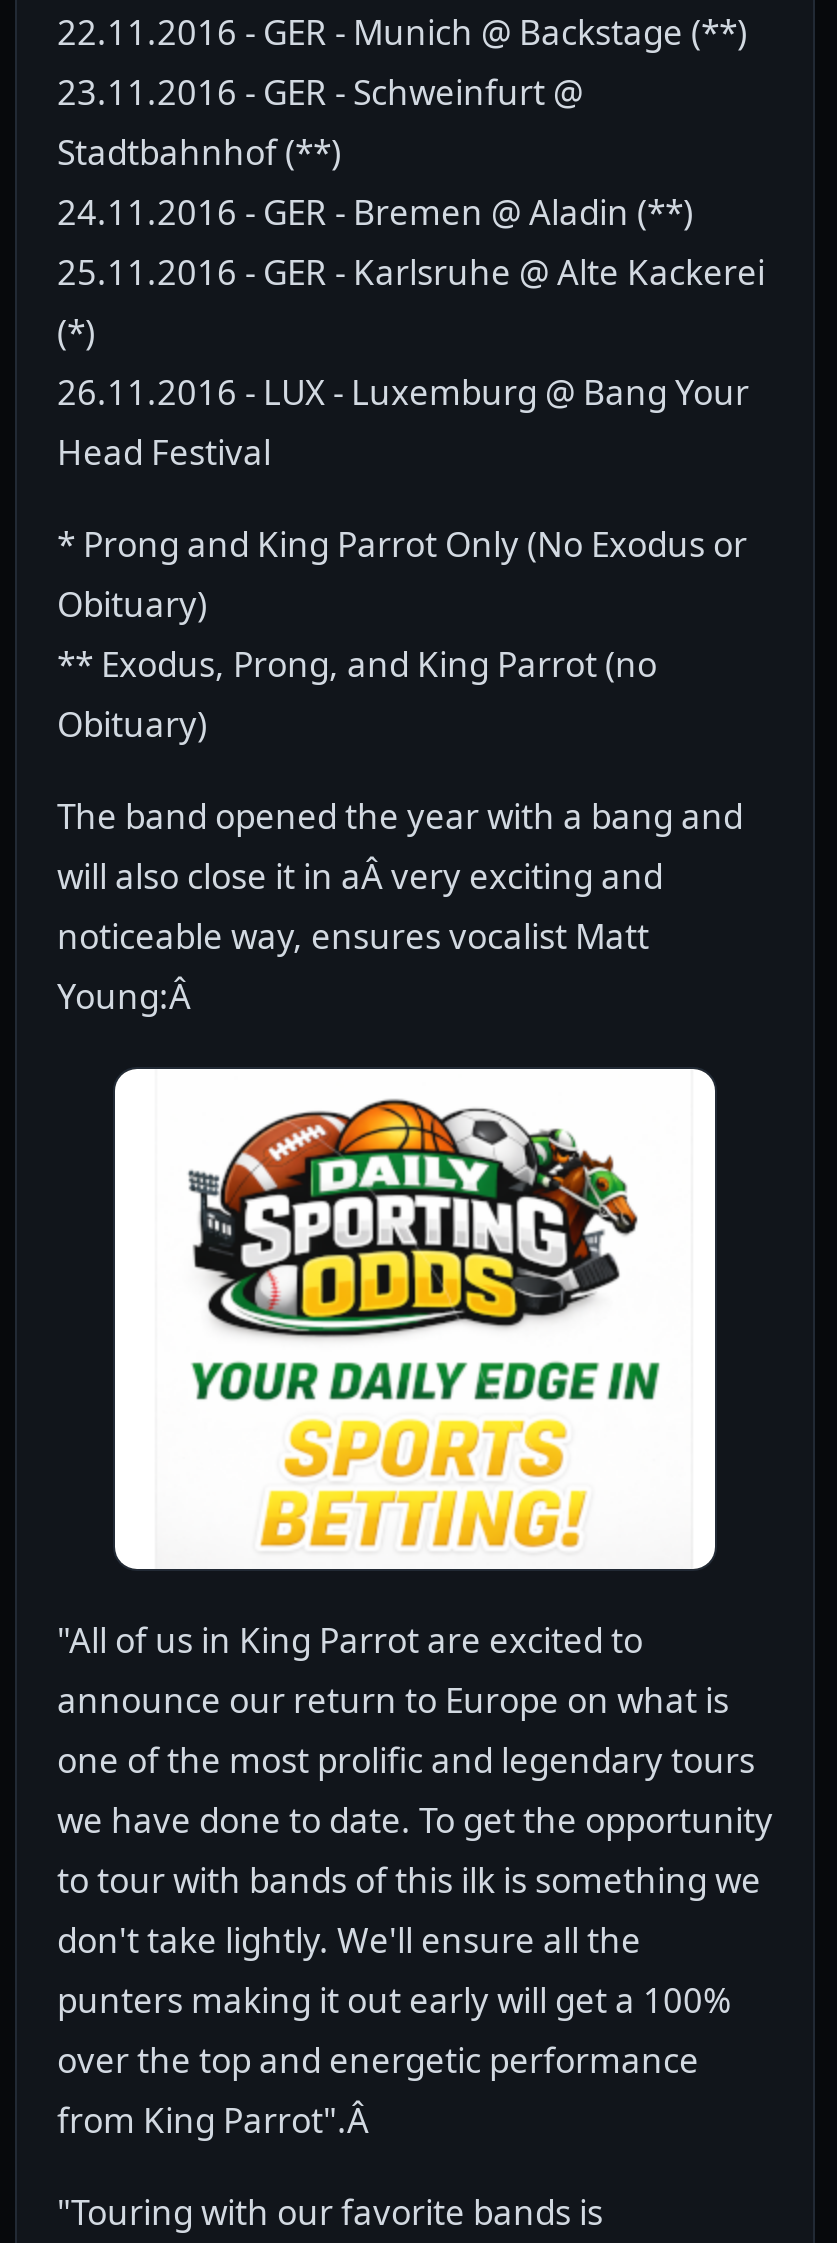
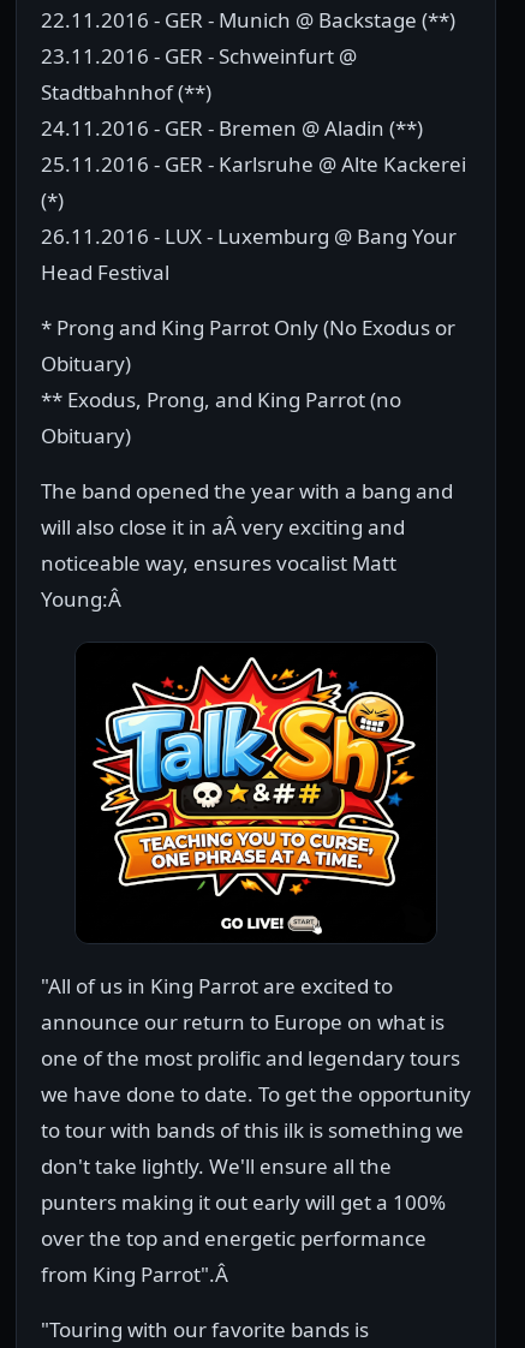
- [image]
+ [image]
